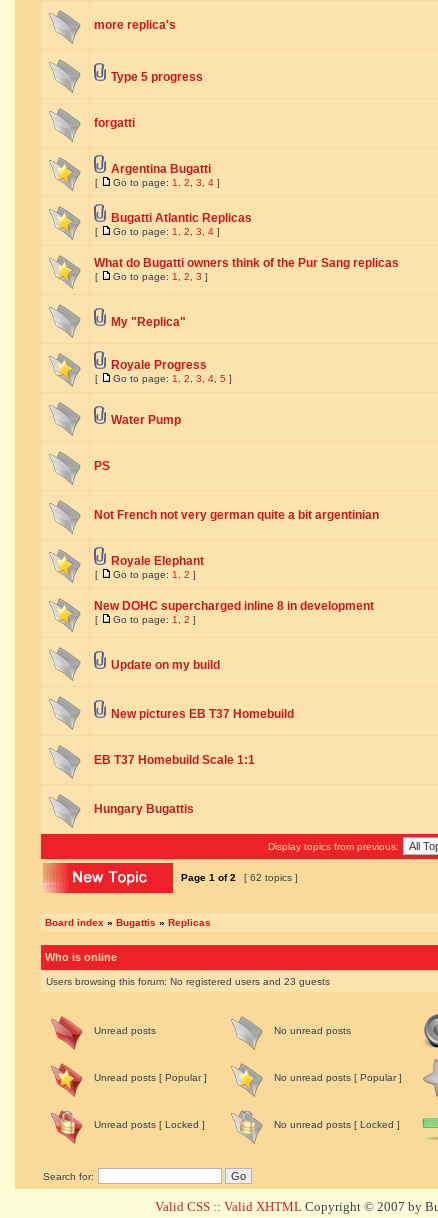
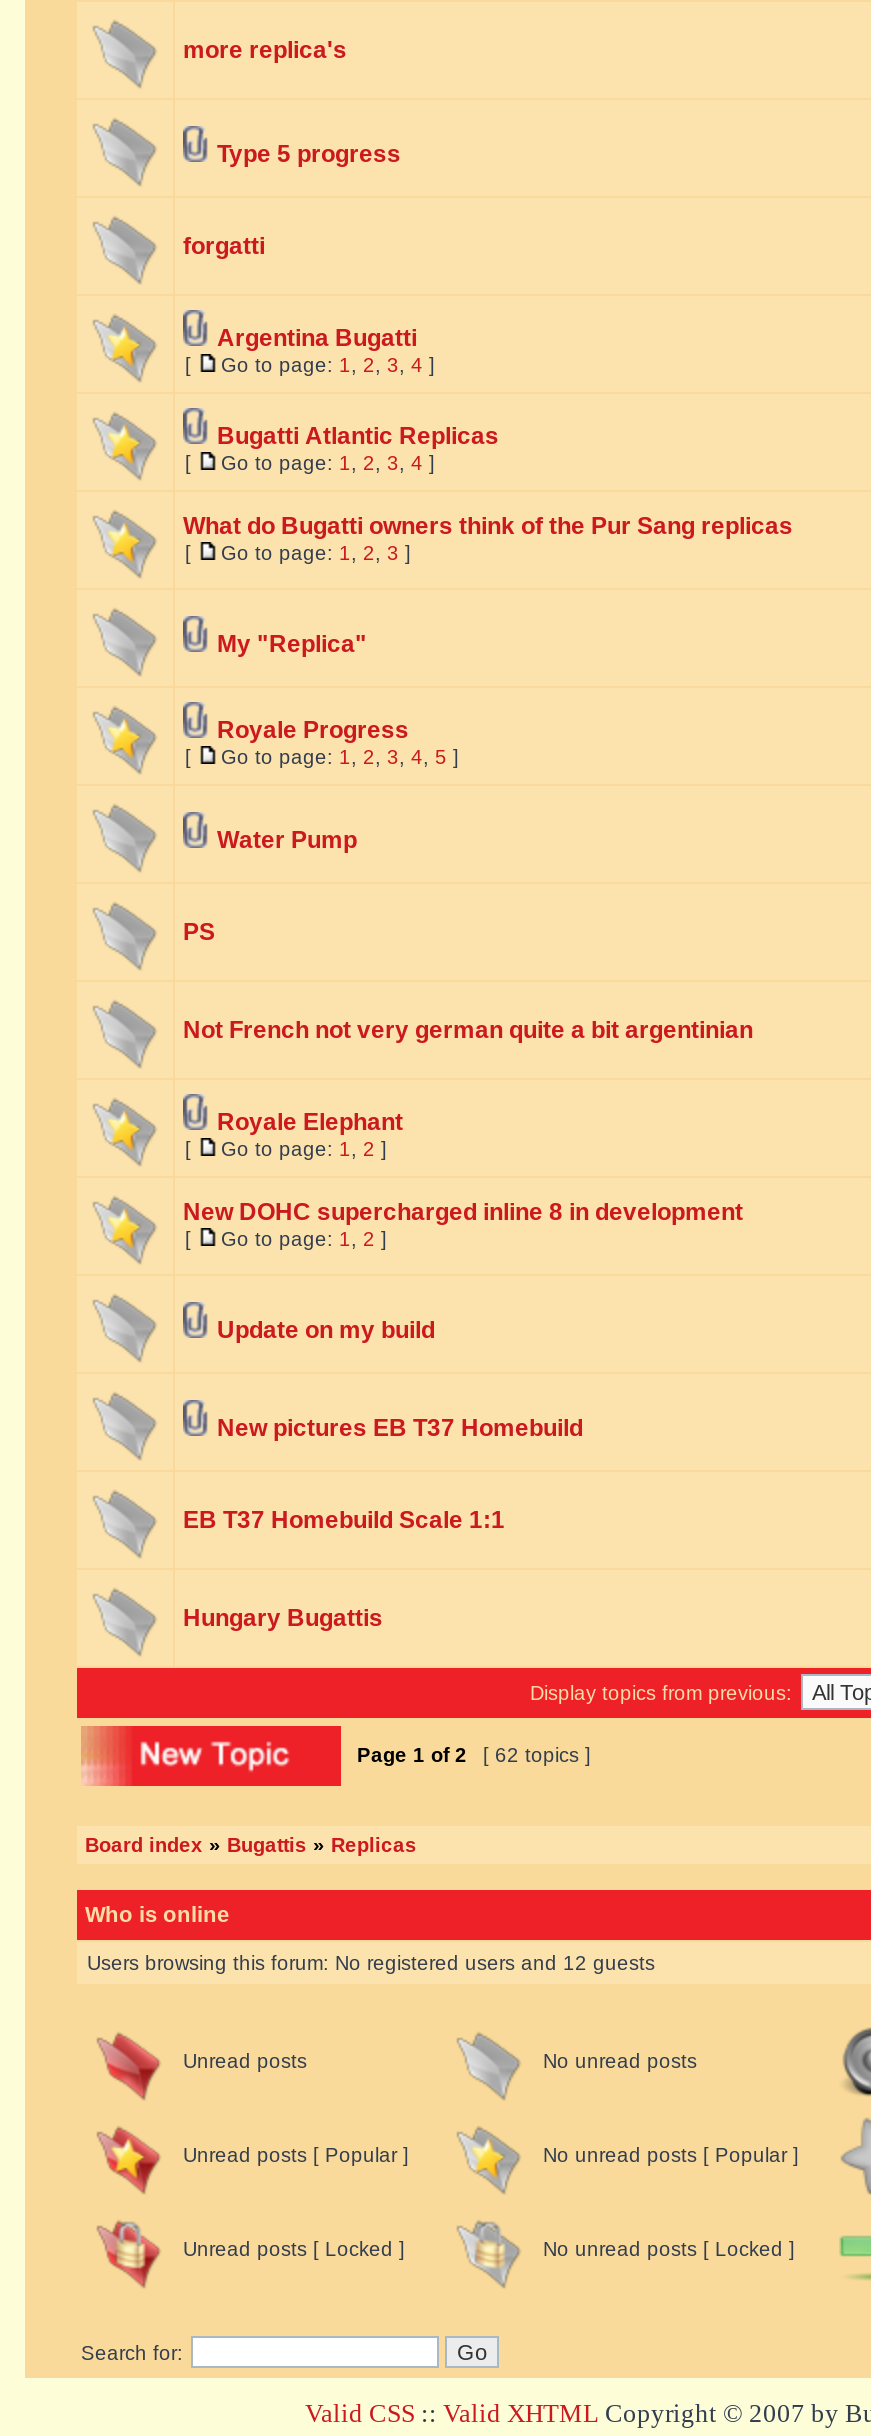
- Users browsing this forum: No registered users and 23 guests
+ Users browsing this forum: No registered users and 12 guests
